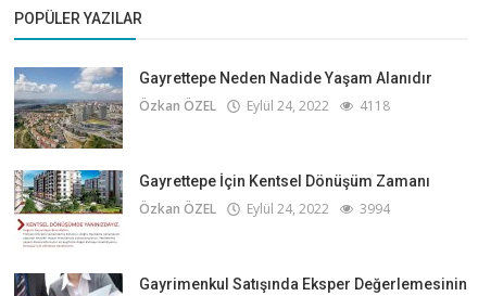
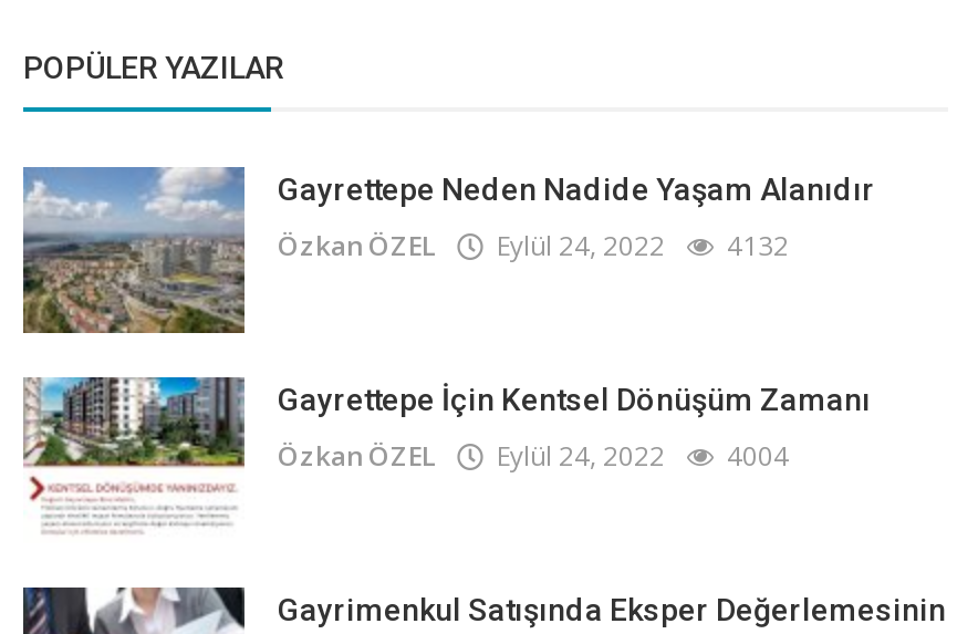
- Özkan ÖZEL Eylül 24, 2022 4118
+ Özkan ÖZEL Eylül 24, 2022 4132

- Özkan ÖZEL Eylül 24, 2022 3994
+ Özkan ÖZEL Eylül 24, 2022 4004
